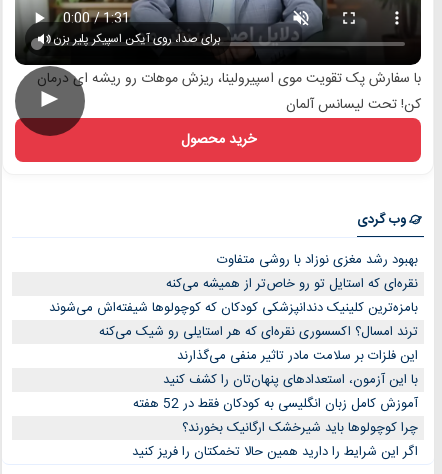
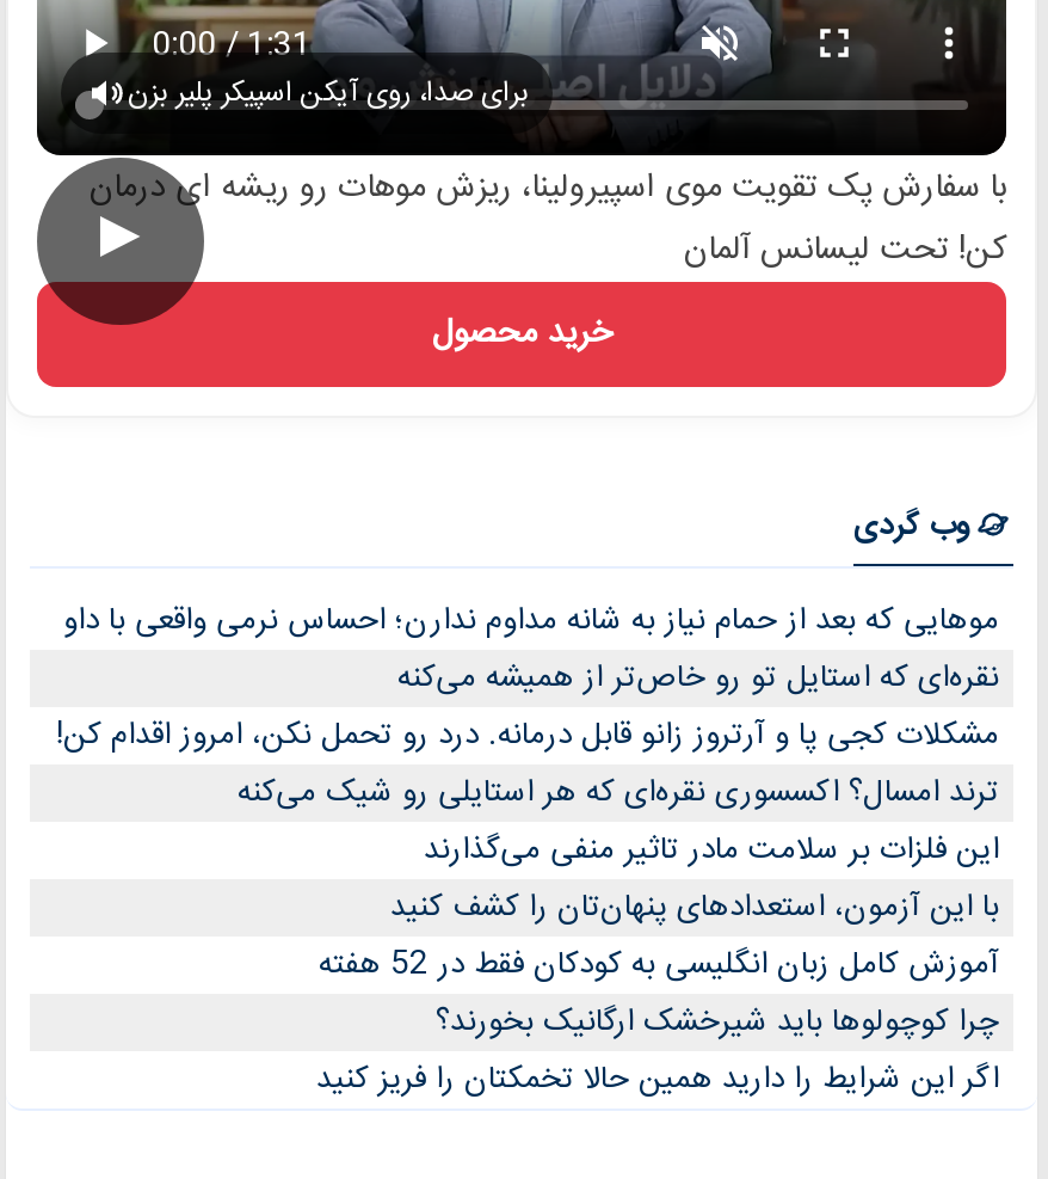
- بهبود رشد مغزی نوزاد با روشی متفاوت
+ موهایی که بعد از حمام نیاز به شانه مداوم ندارن؛ احساس نرمی واقعی با داو

- بامزه‌ترین کلینیک دندانپزشکی کودکان که کوچولوها شیفته‌اش می‌شوند
+ مشکلات کجی پا و آرتروز زانو قابل درمانه. درد رو تحمل نکن، امروز اقدام کن!
